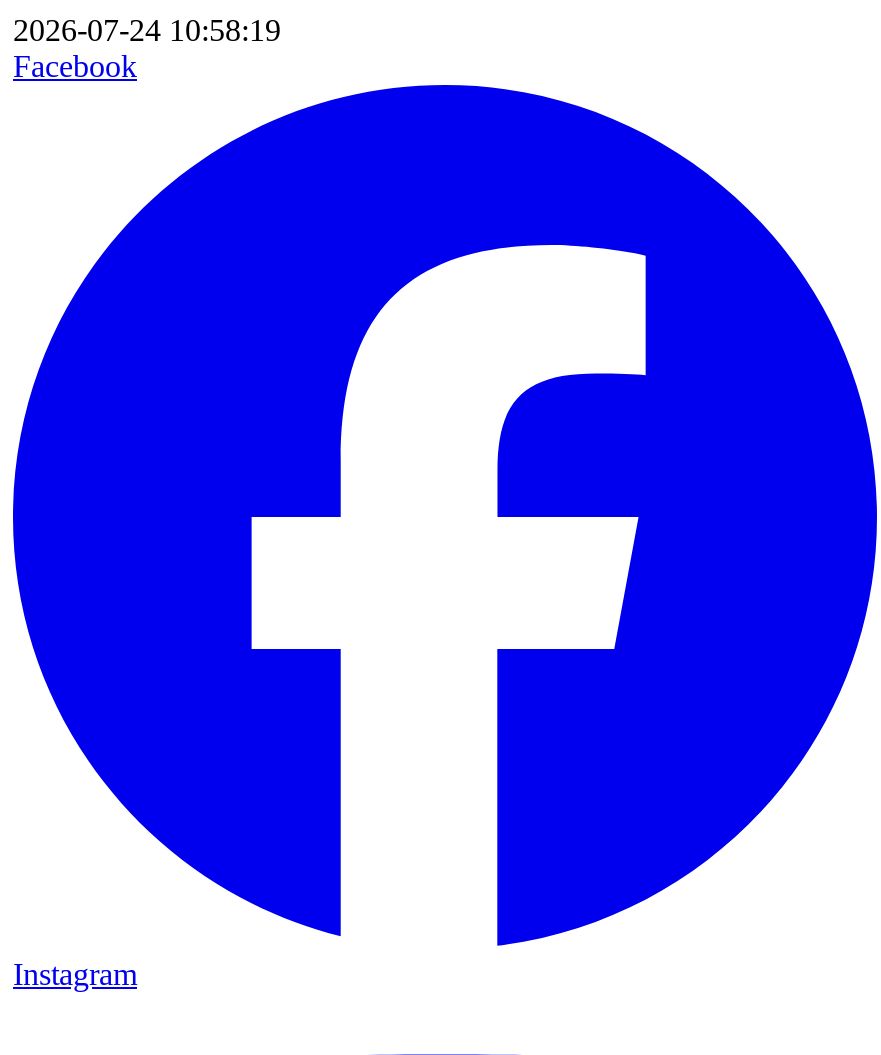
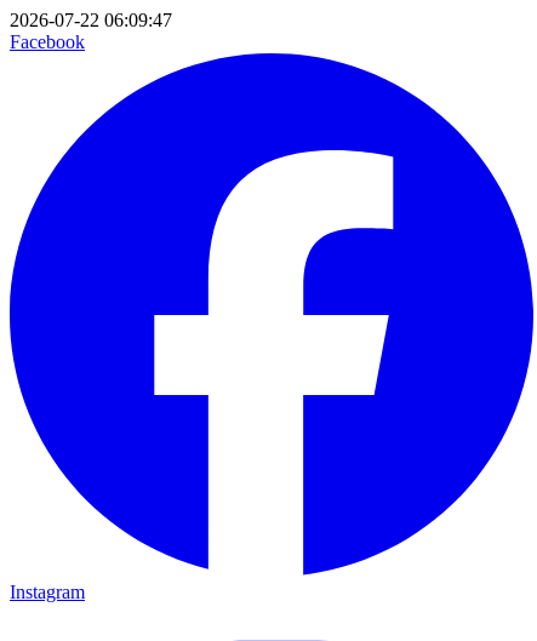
- 2026-07-24 10:58:19
+ 2026-07-22 06:09:47
